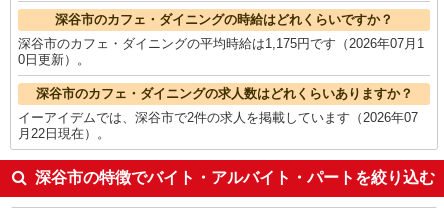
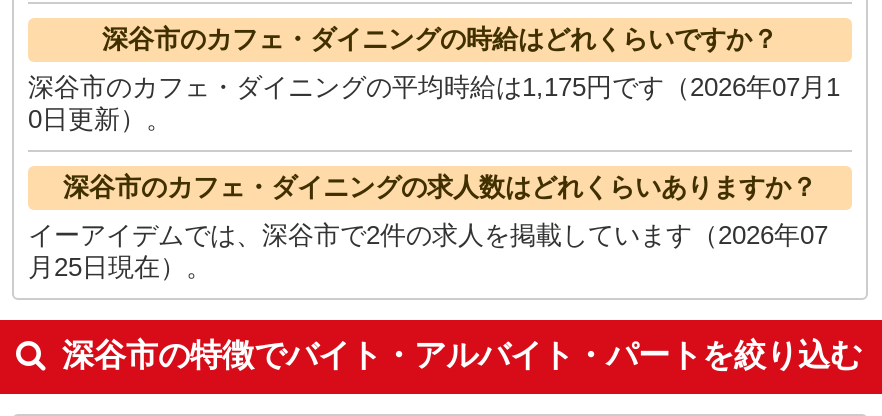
- 月22日現在）。
+ 月25日現在）。
